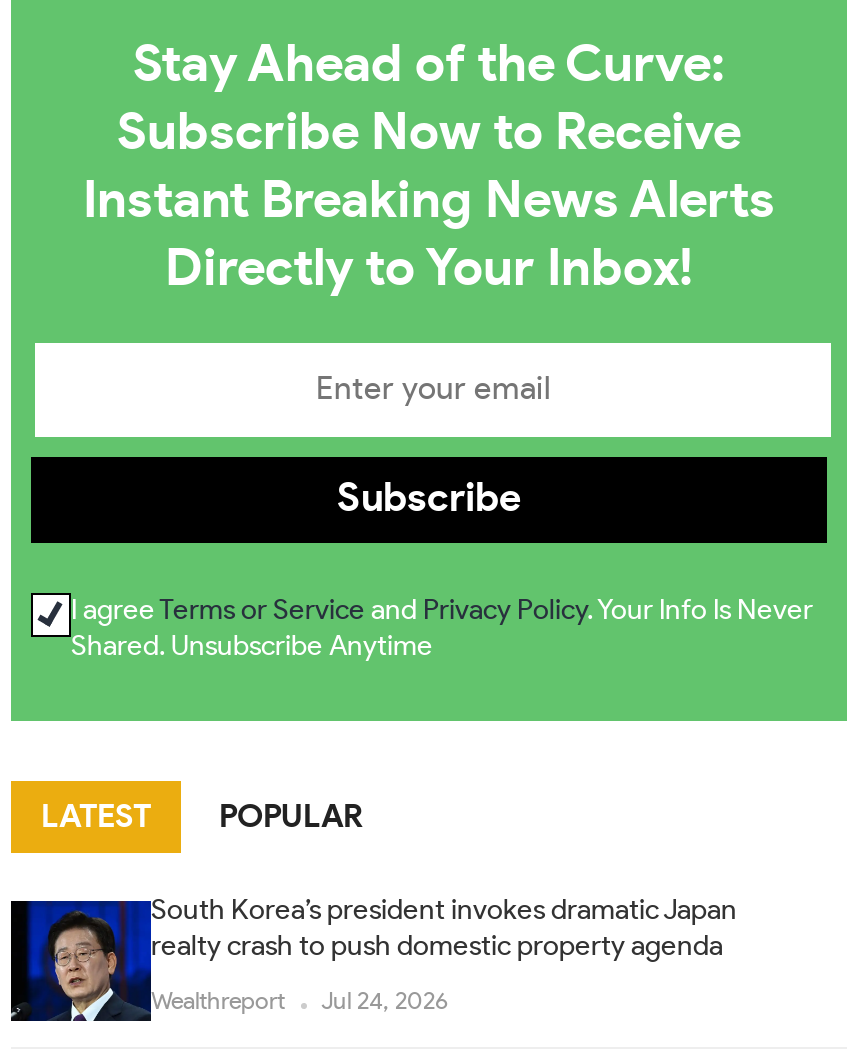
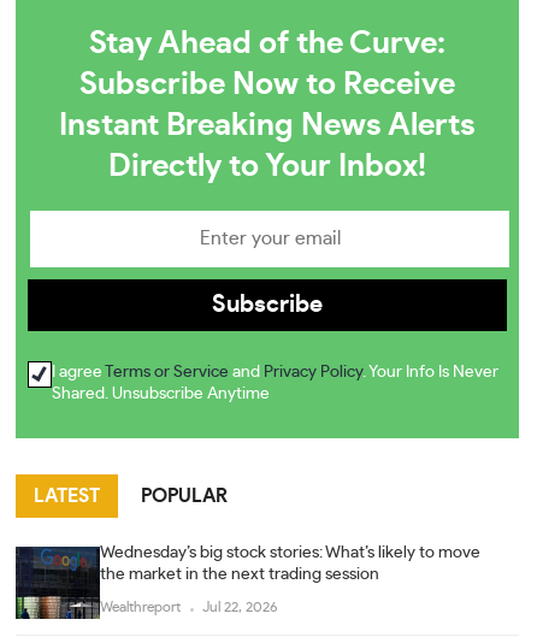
- [image]
- South Korea’s president invokes dramatic Japan
- realty crash to push domestic property agenda
+ [image]
+ Wednesday’s big stock stories: What’s likely to move
+ the market in the next trading session

- Wealthreport Jul 24, 2026
+ Wealthreport Jul 22, 2026
